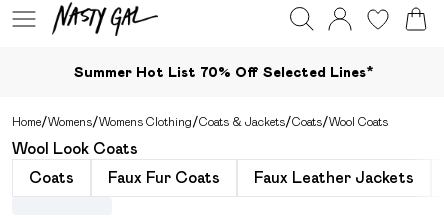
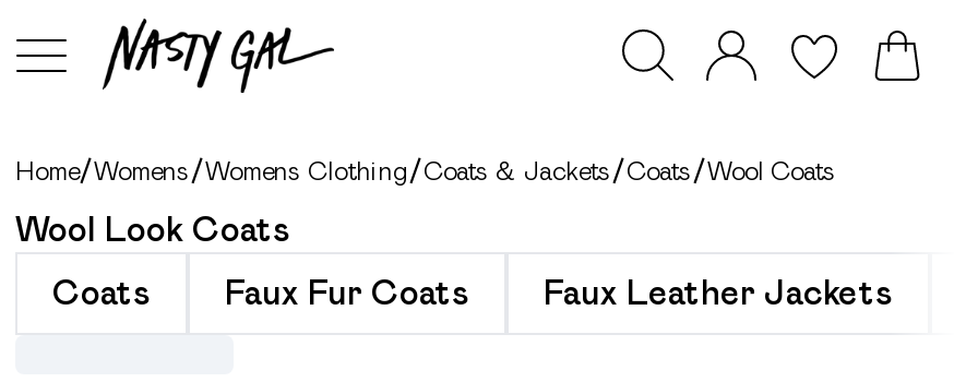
- Summer Hot List 70% Off Selected Lines*
